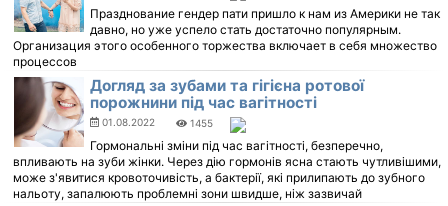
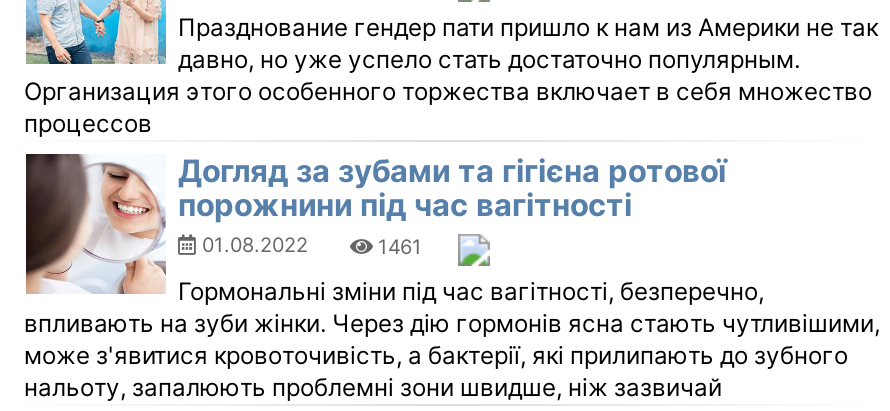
- 1455
+ 1461
